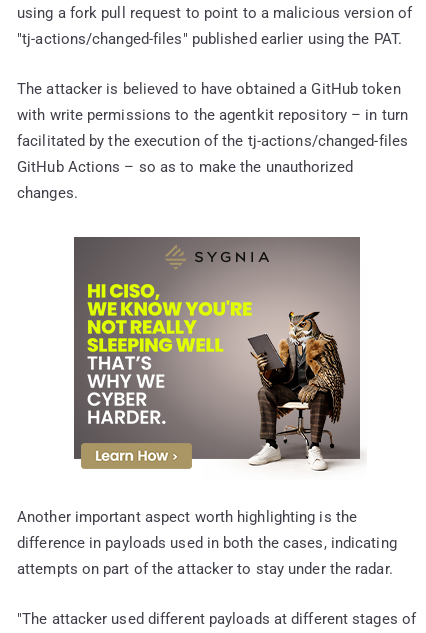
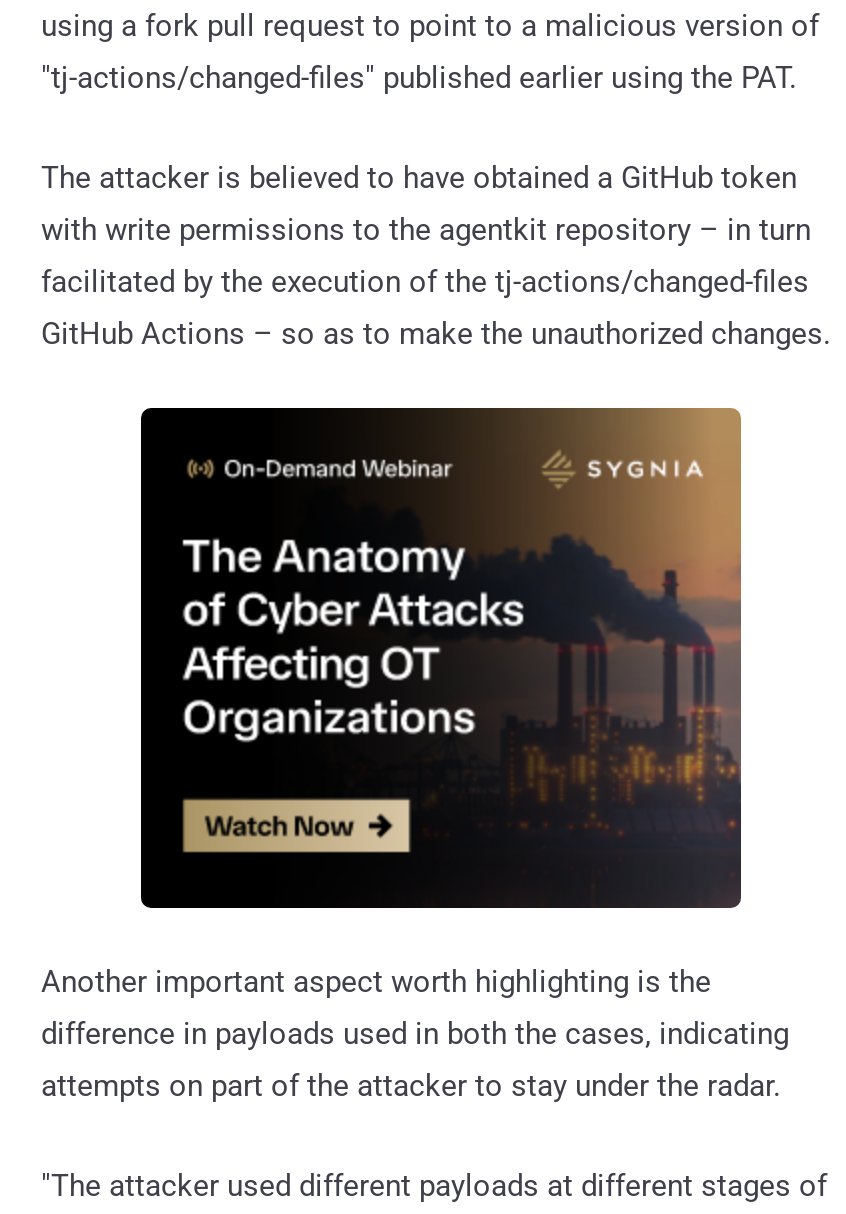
- [image]
+ [image]
